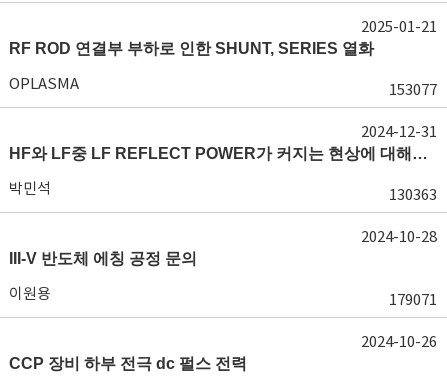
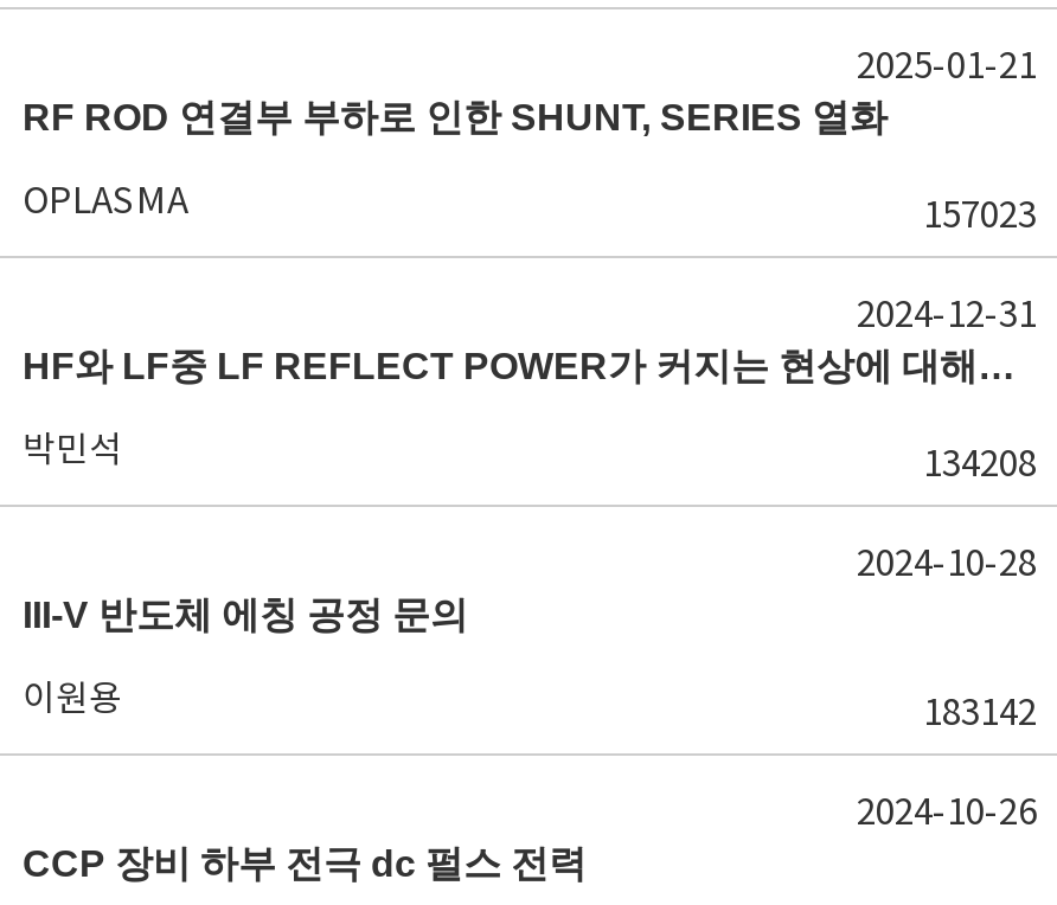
- 153077
+ 157023

- 130363
+ 134208

- 179071
+ 183142
